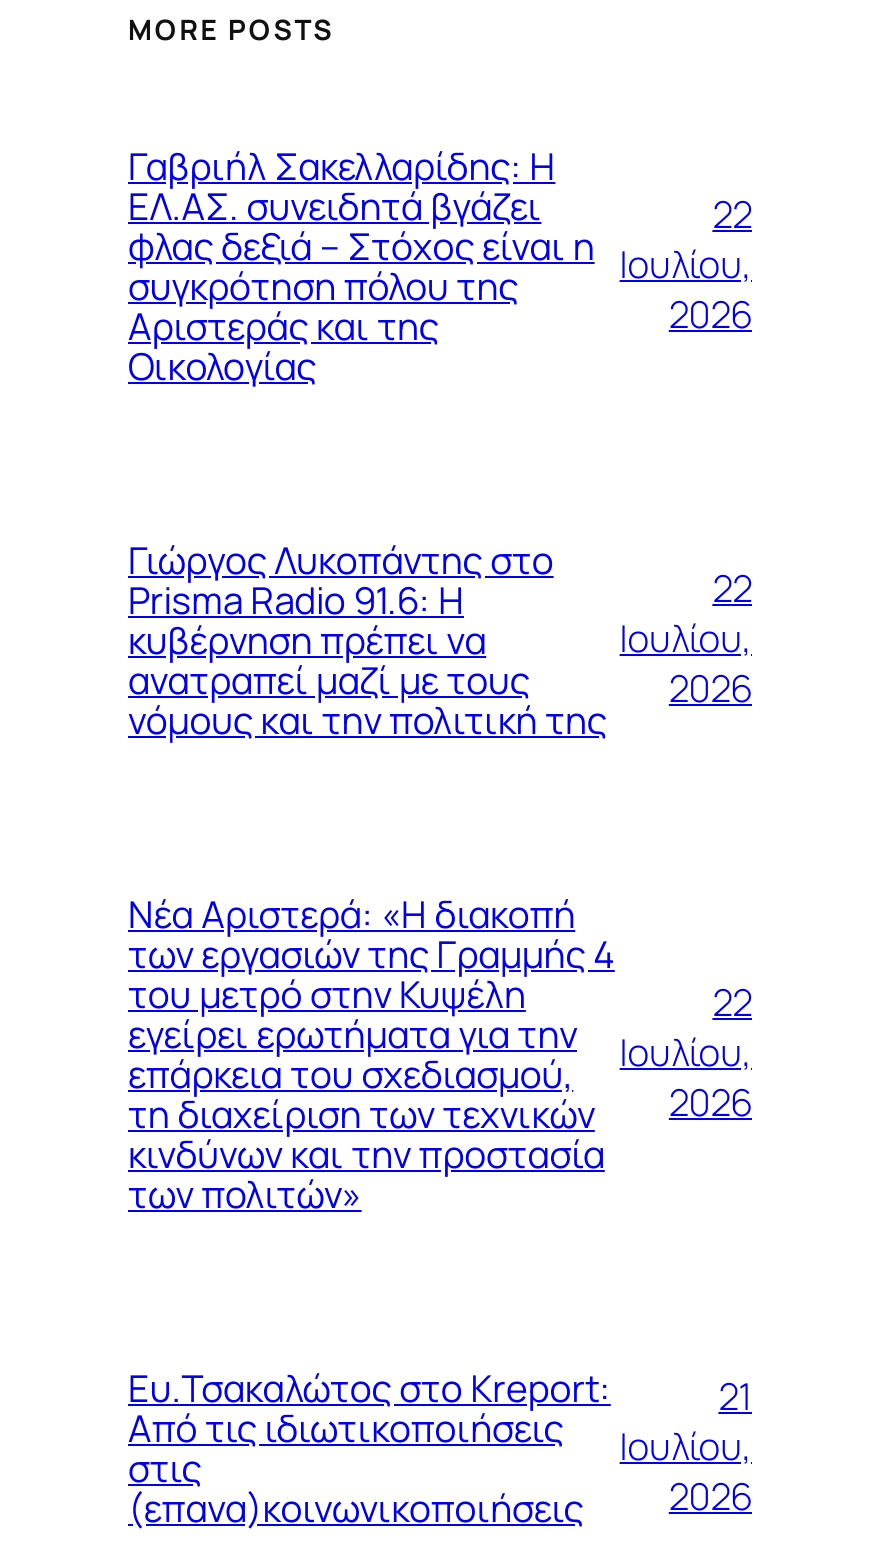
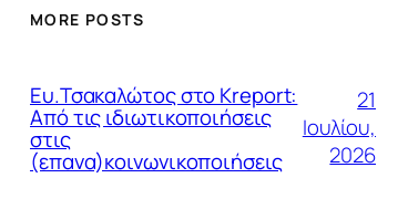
- Γαβριήλ Σακελλαρίδης: Η
- ΕΛ.ΑΣ. συνειδητά βγάζει
- φλας δεξιά – Στόχος είναι η
- συγκρότηση πόλου της
- Αριστεράς και της
- Οικολογίας

- 22
- Ιουλίου,
- 2026

- Γιώργος Λυκοπάντης στο
- Prisma Radio 91.6: Η
- κυβέρνηση πρέπει να
- ανατραπεί μαζί με τους
- νόμους και την πολιτική της

- 22
- Ιουλίου,
- 2026

- Νέα Αριστερά: «Η διακοπή
- των εργασιών της Γραμμής 4
- του μετρό στην Κυψέλη
- εγείρει ερωτήματα για την
- επάρκεια του σχεδιασμού,
- τη διαχείριση των τεχνικών
- κινδύνων και την προστασία
- των πολιτών»

- 22
- Ιουλίου,
- 2026
